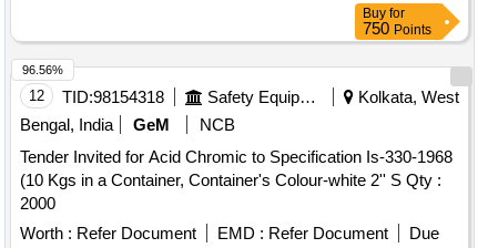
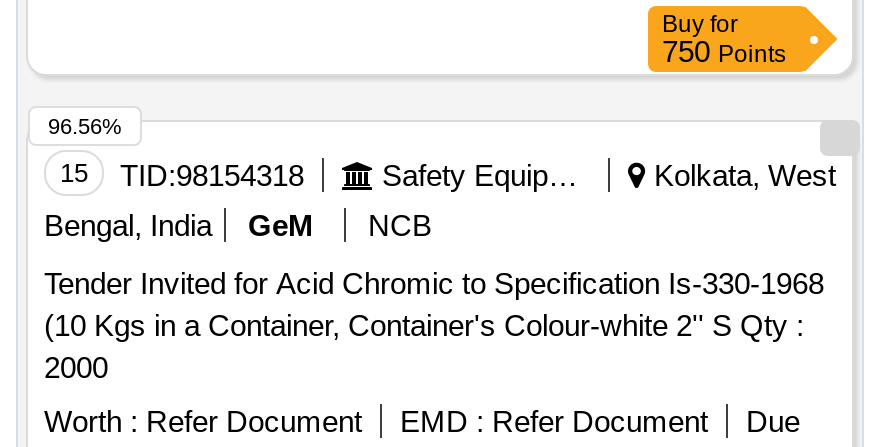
- 12 TID:98154318
+ 15 TID:98154318
